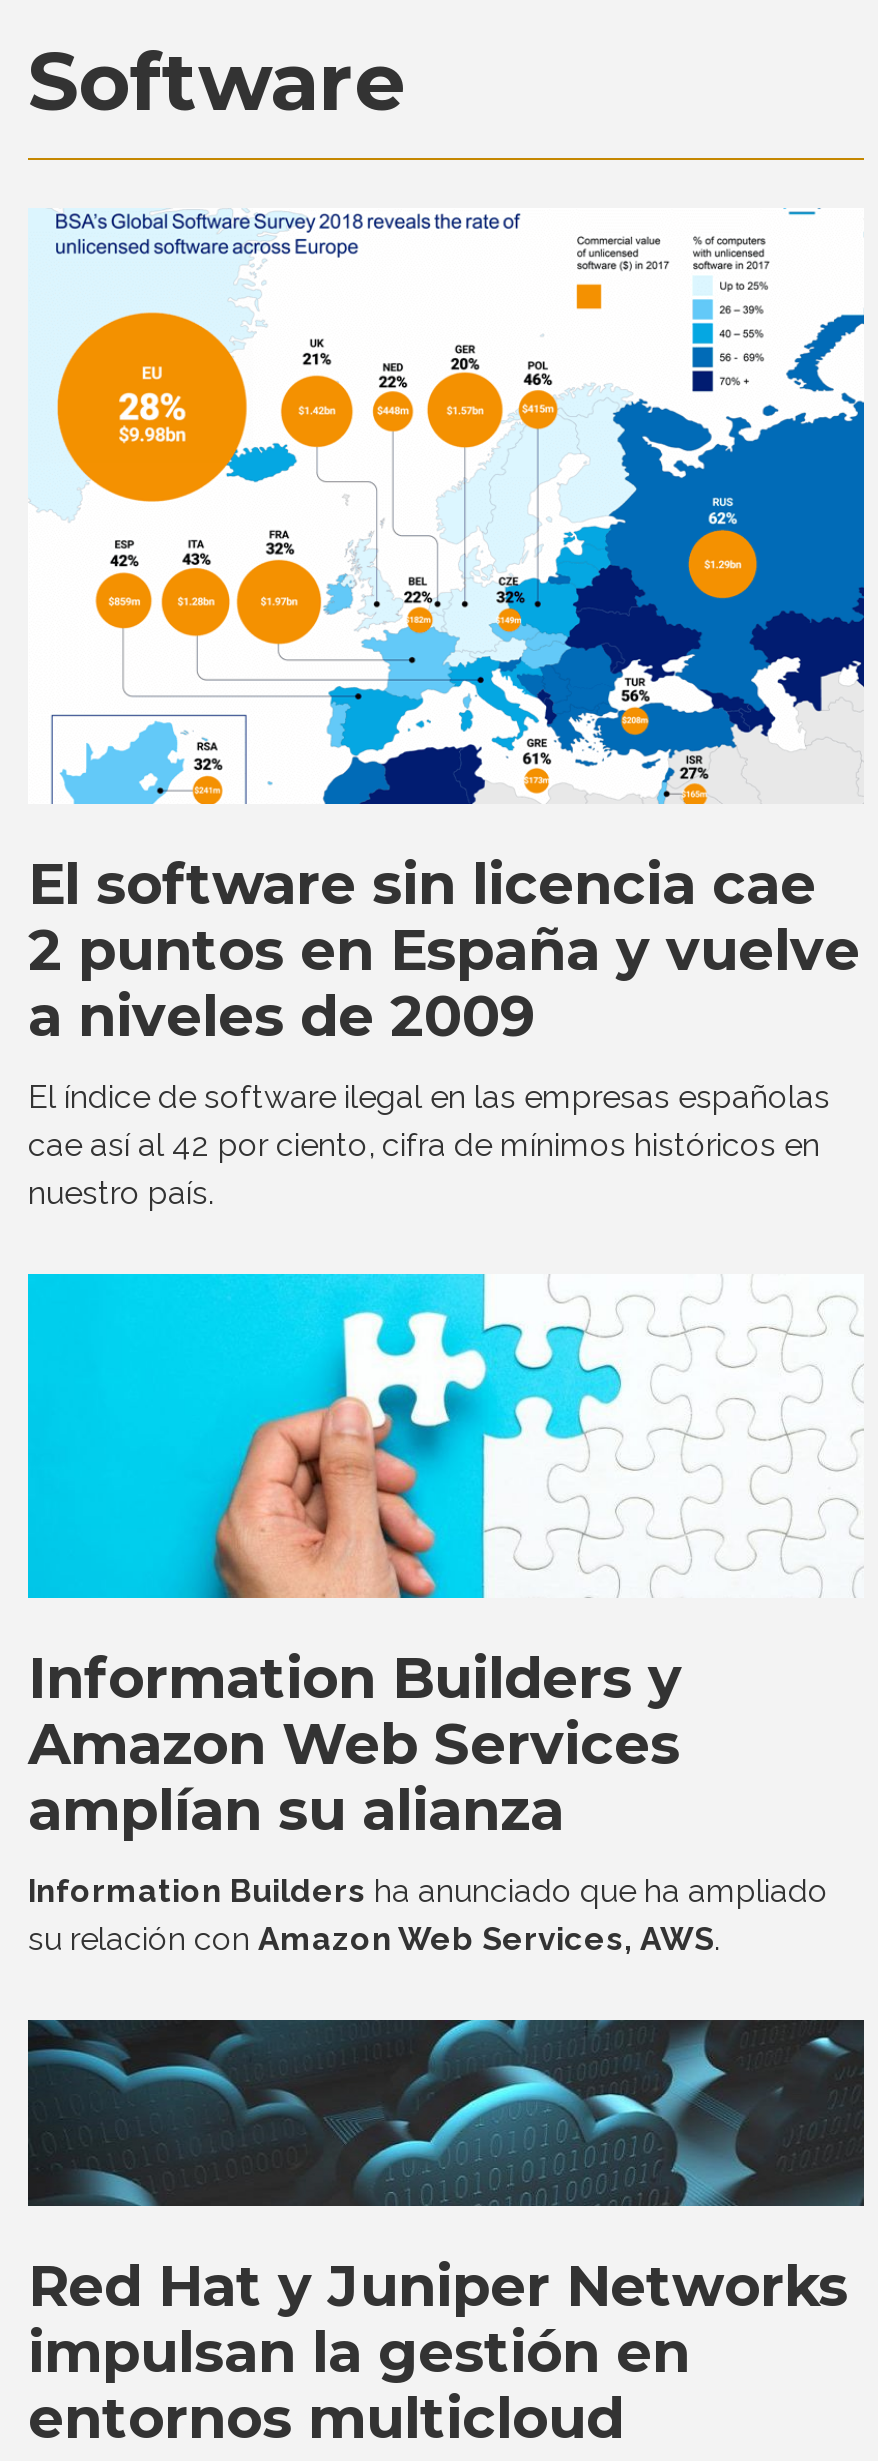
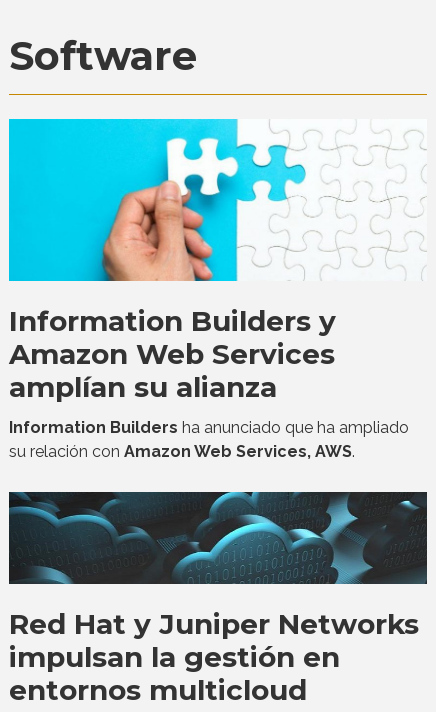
- [image]
- El software sin licencia cae
- 2 puntos en España y vuelve
- a niveles de 2009
- El índice de software ilegal en las empresas españolas
- cae así al 42 por ciento, cifra de mínimos históricos en
- nuestro país.
